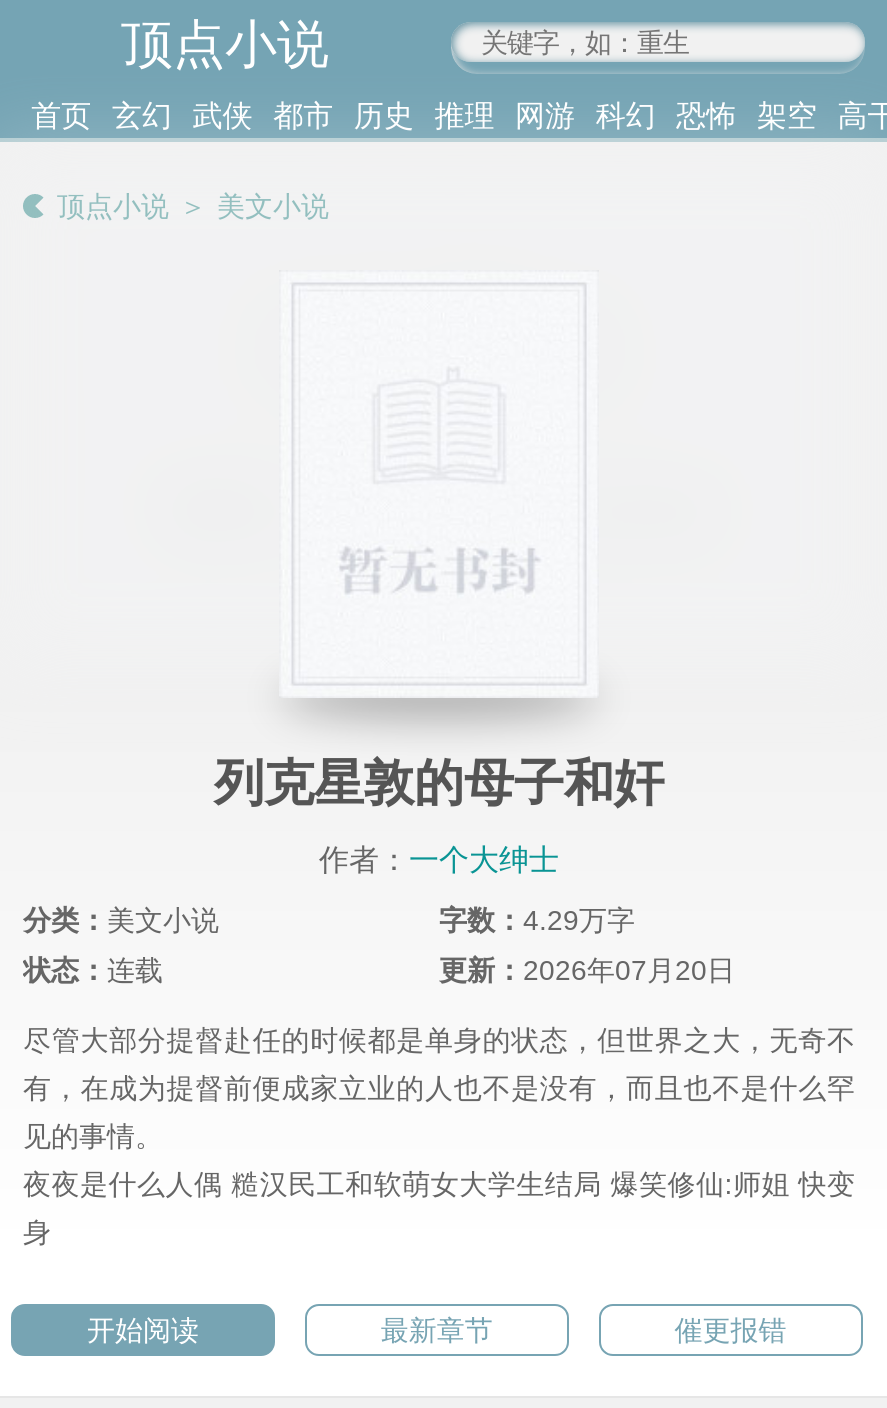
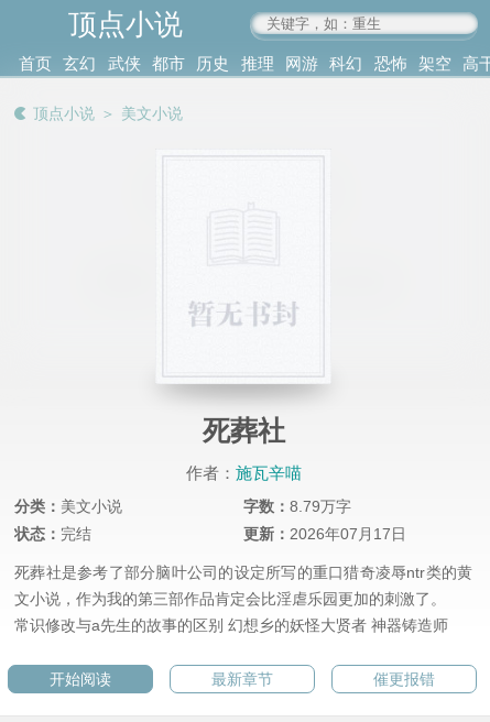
- 列克星敦的母子和奸
+ 死葬社

- 作者：一个大绅士
+ 作者：施瓦辛喵

- 字数：4.29万字
- 状态：连载
- 更新：2026年07月20日
- 尽管大部分提督赴任的时候都是单身的状态，但世界之大，无奇不
- 有，在成为提督前便成家立业的人也不是没有，而且也不是什么罕
- 见的事情。
- 夜夜是什么人偶 糙汉民工和软萌女大学生结局 爆笑修仙:师姐 快变
- 身
+ 字数：8.79万字
+ 状态：完结
+ 更新：2026年07月17日
+ 死葬社是参考了部分脑叶公司的设定所写的重口猎奇凌辱ntr类的黄
+ 文小说，作为我的第三部作品肯定会比淫虐乐园更加的刺激了。
+ 常识修改与a先生的故事的区别 幻想乡的妖怪大贤者 神器铸造师
